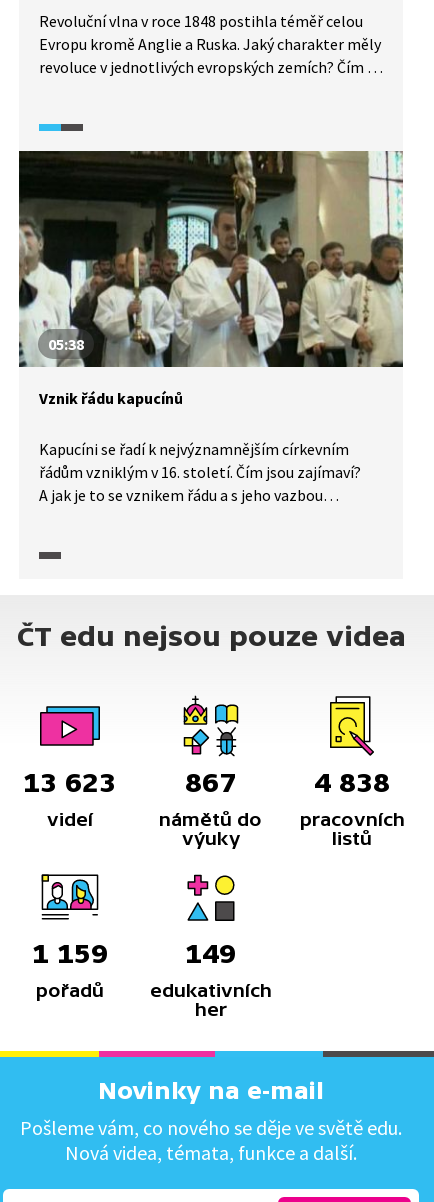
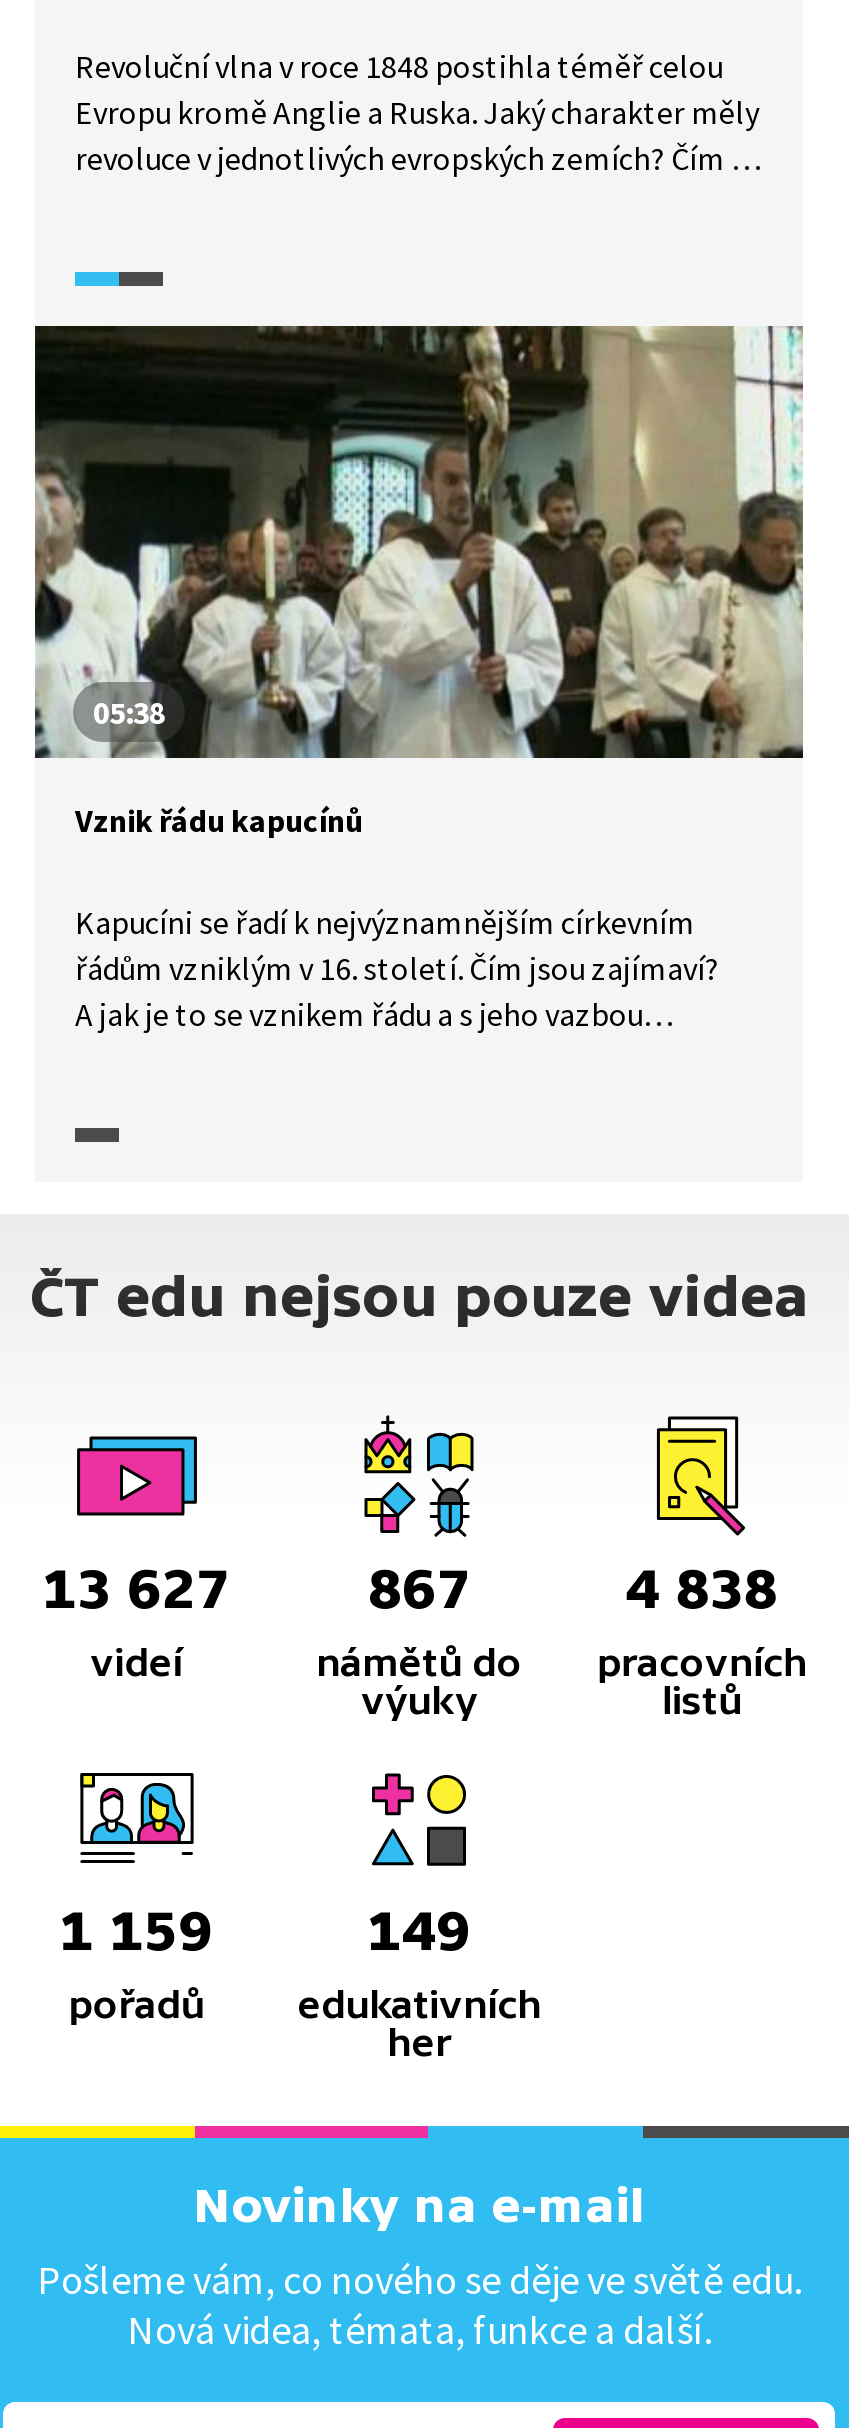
- 13 623
+ 13 627
